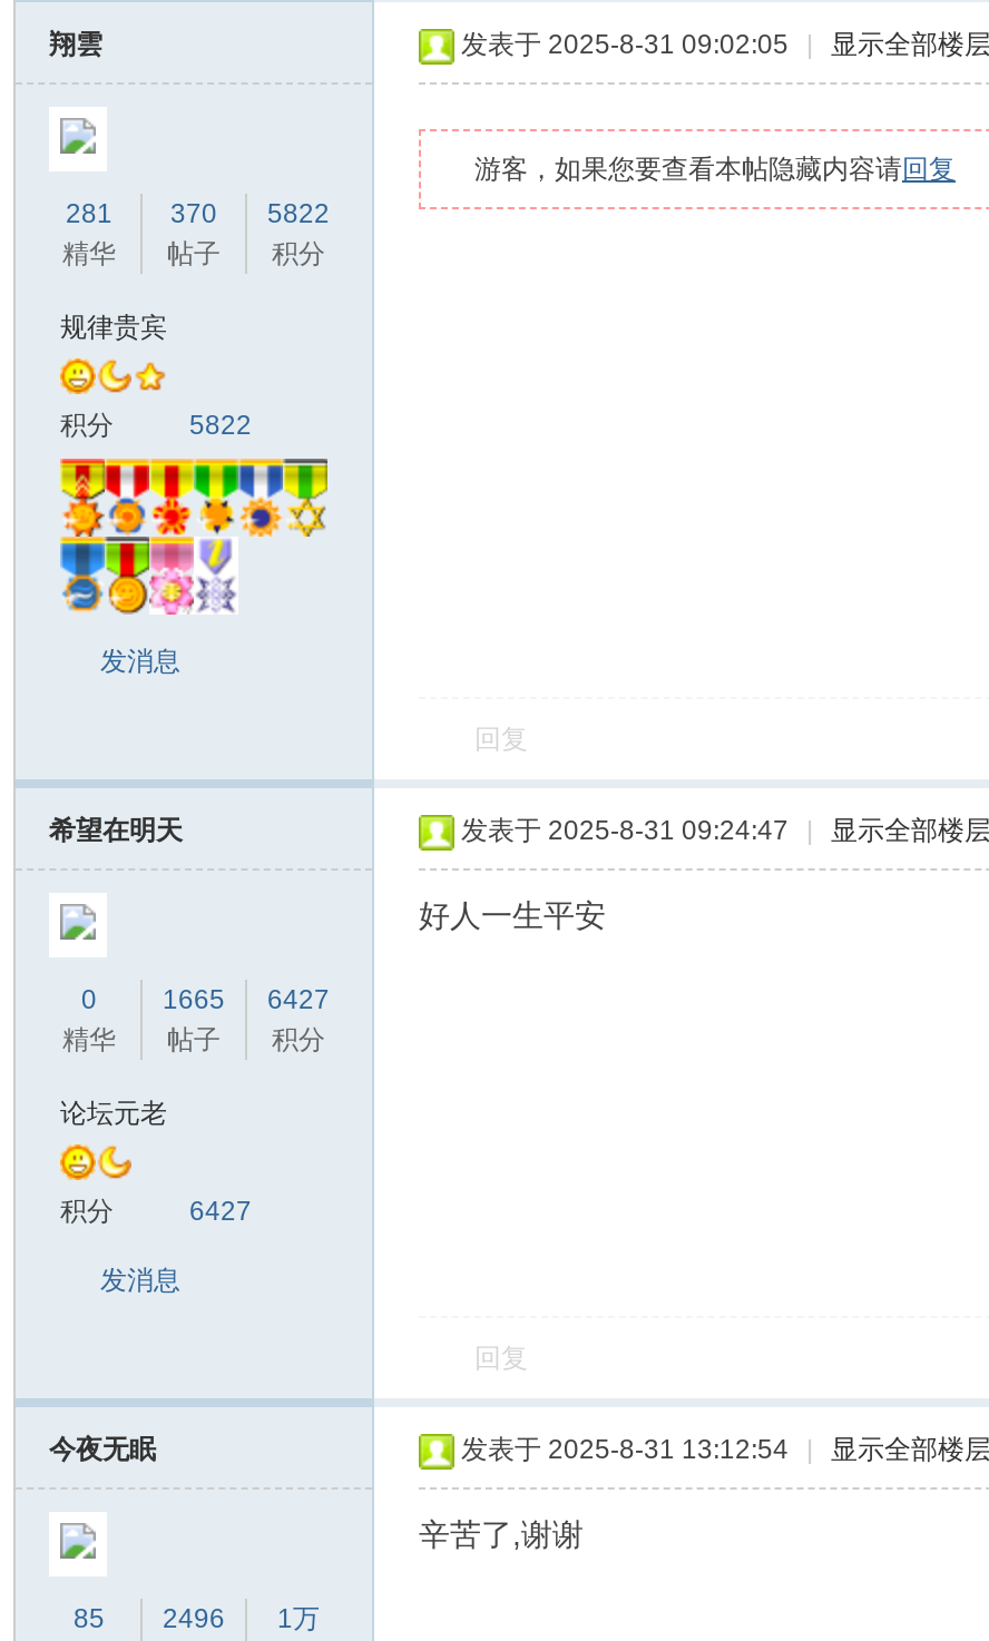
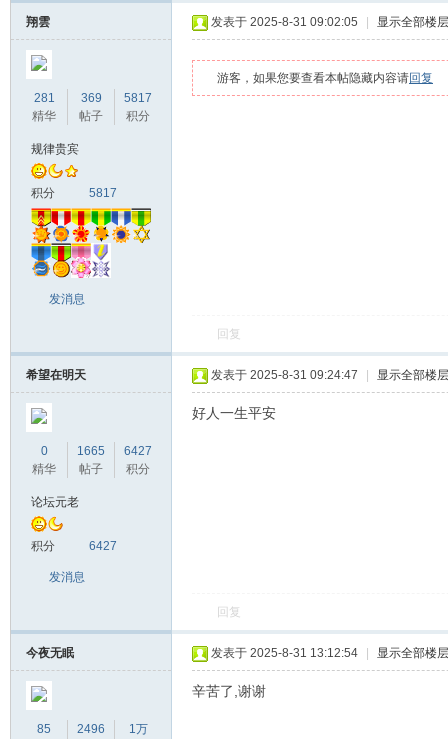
- 370
+ 369

- 5822
+ 5817

- 5822
+ 5817
